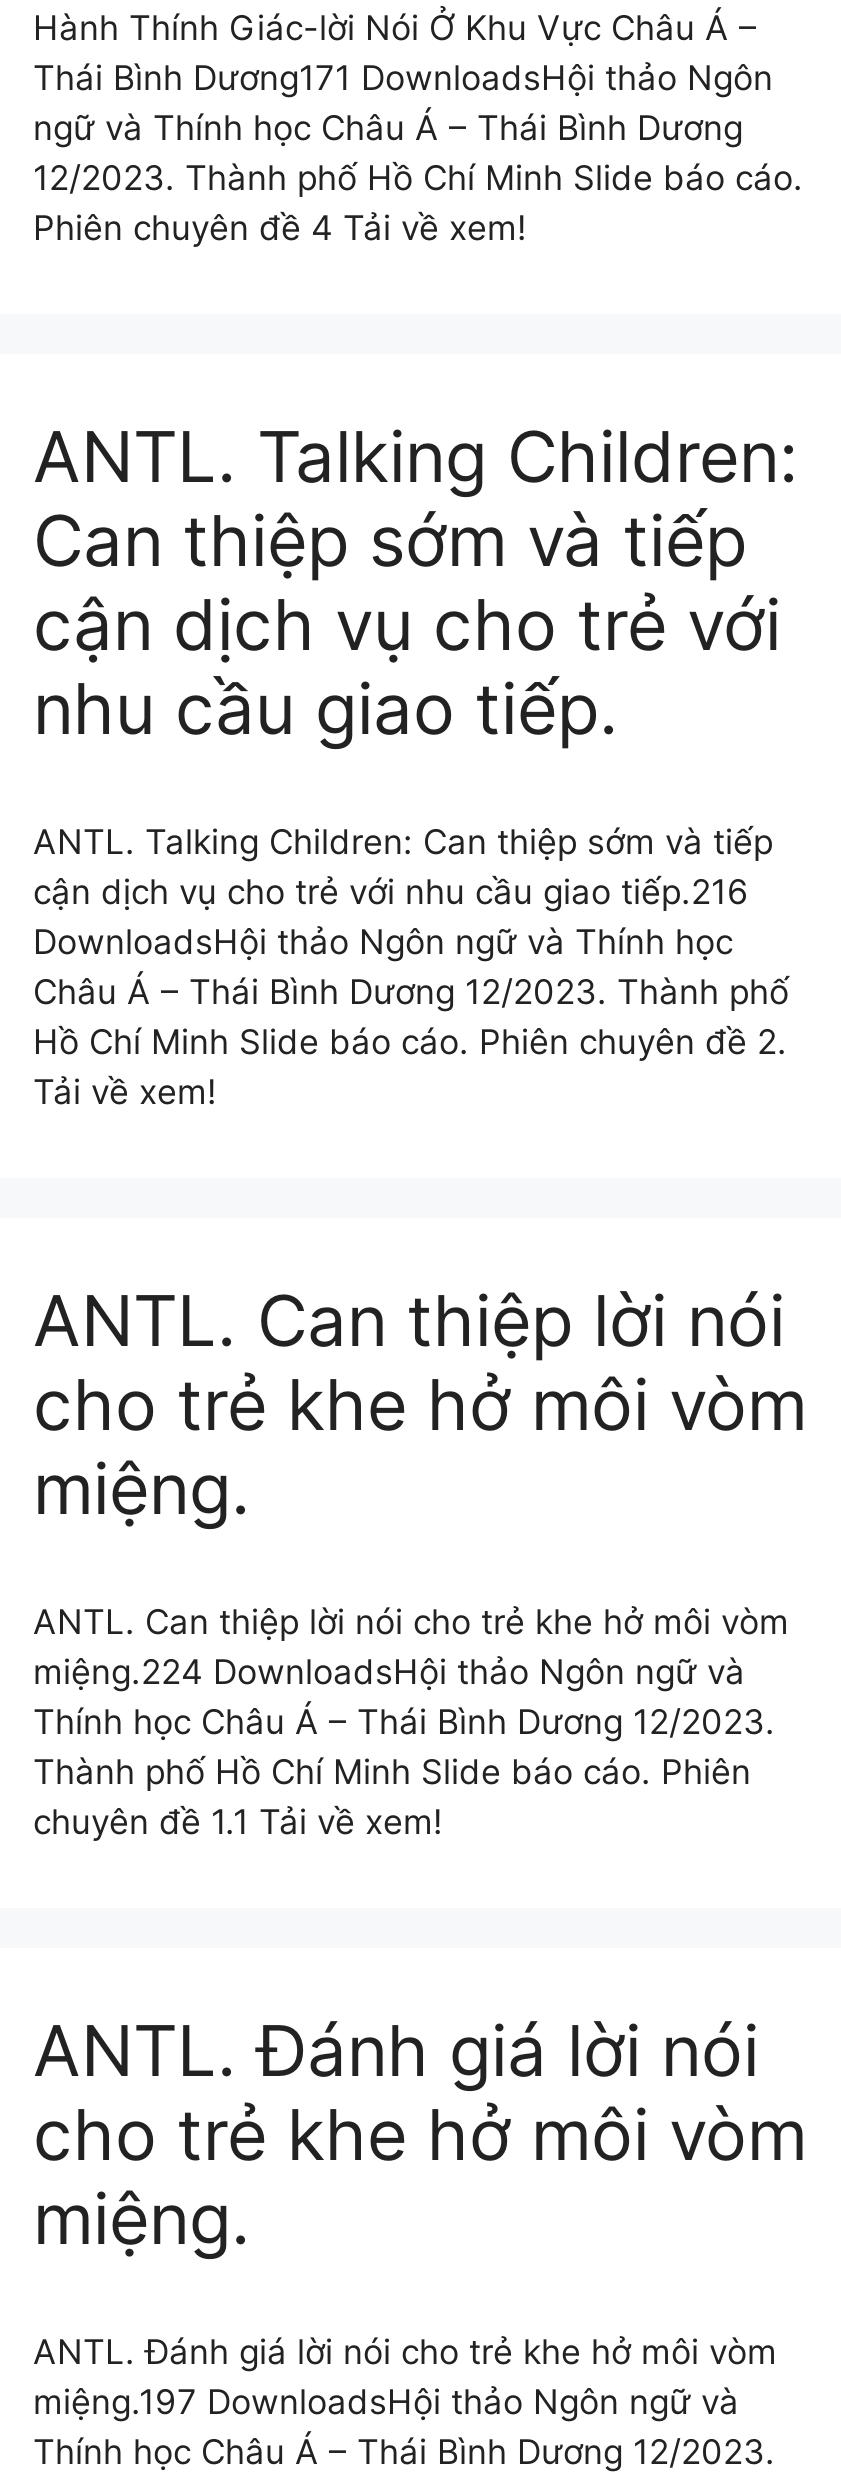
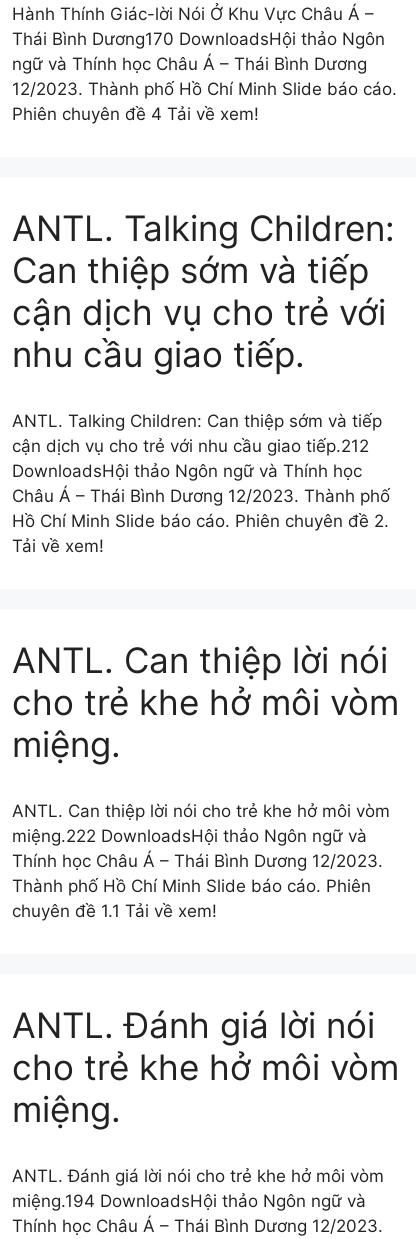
- Thái Bình Dương171 DownloadsHội thảo Ngôn
+ Thái Bình Dương170 DownloadsHội thảo Ngôn

- cận dịch vụ cho trẻ với nhu cầu giao tiếp.216
+ cận dịch vụ cho trẻ với nhu cầu giao tiếp.212

- miệng.224 DownloadsHội thảo Ngôn ngữ và
+ miệng.222 DownloadsHội thảo Ngôn ngữ và

- miệng.197 DownloadsHội thảo Ngôn ngữ và
+ miệng.194 DownloadsHội thảo Ngôn ngữ và
